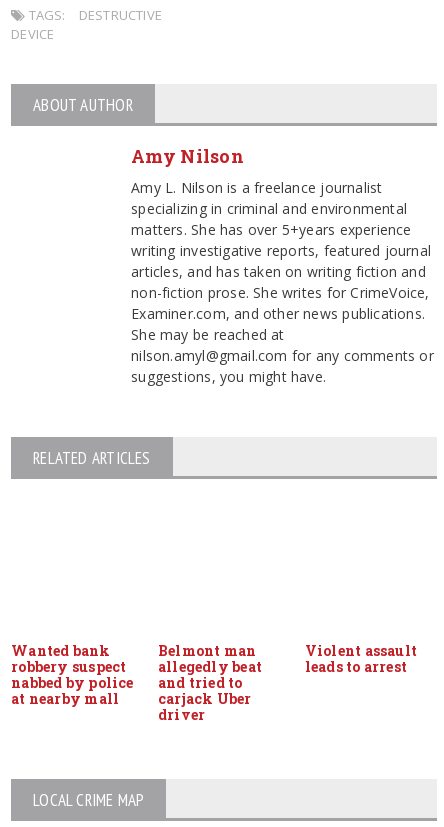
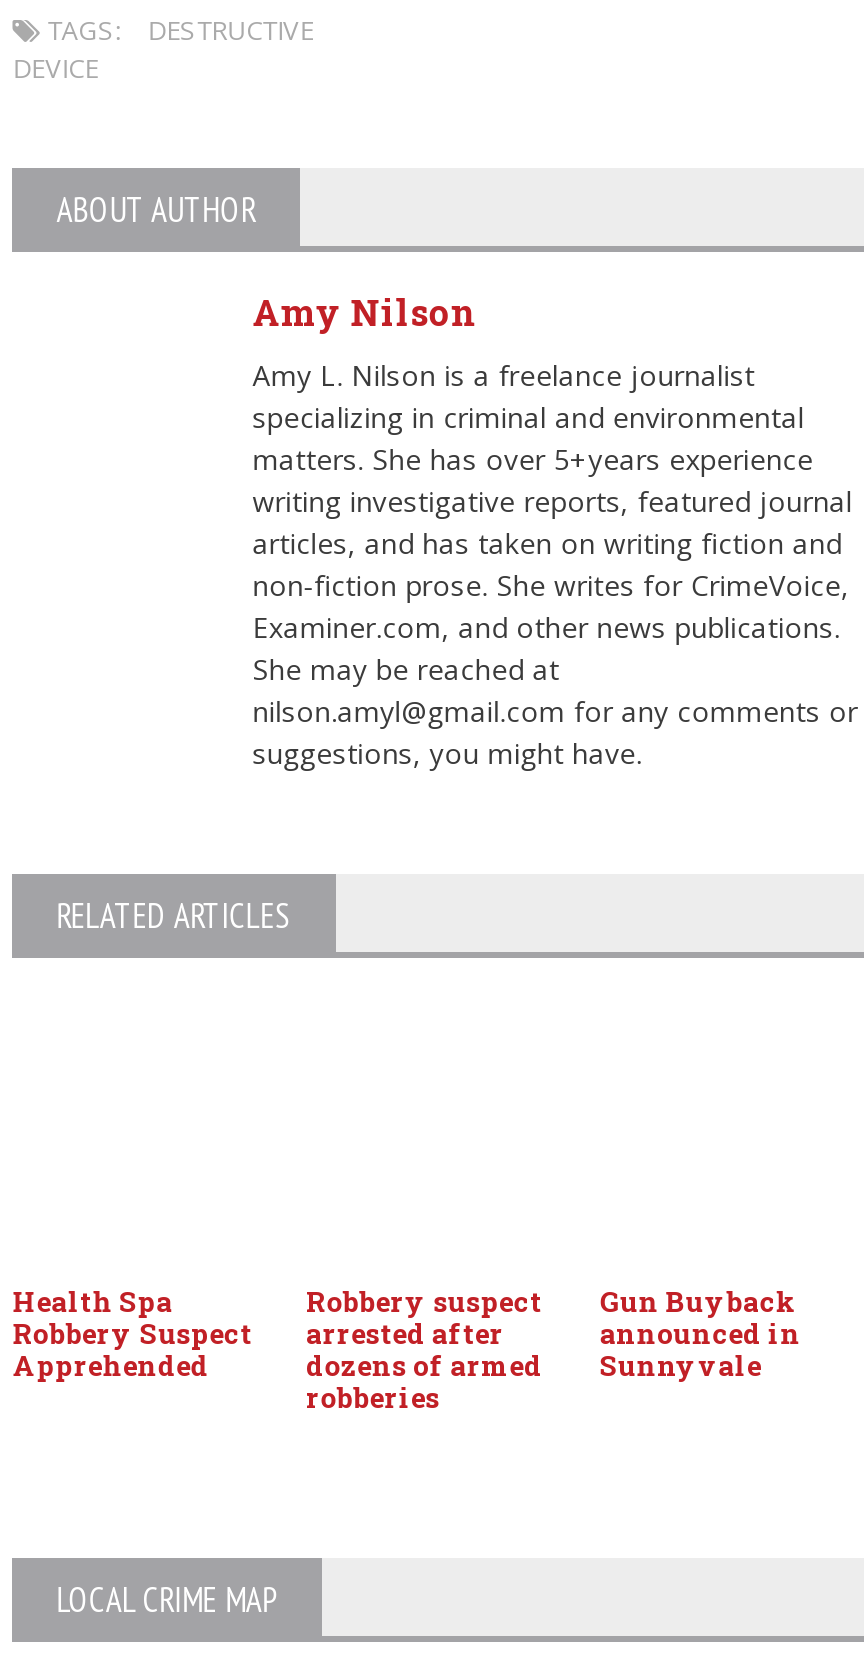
- Wanted bank
- robbery suspect
- nabbed by police
- at nearby mall
+ Health Spa
+ Robbery Suspect
+ Apprehended

- Belmont man
- allegedly beat
- and tried to
- carjack Uber
- driver
+ Robbery suspect
+ arrested after
+ dozens of armed
+ robberies

- Violent assault
- leads to arrest
+ Gun Buyback
+ announced in
+ Sunnyvale
